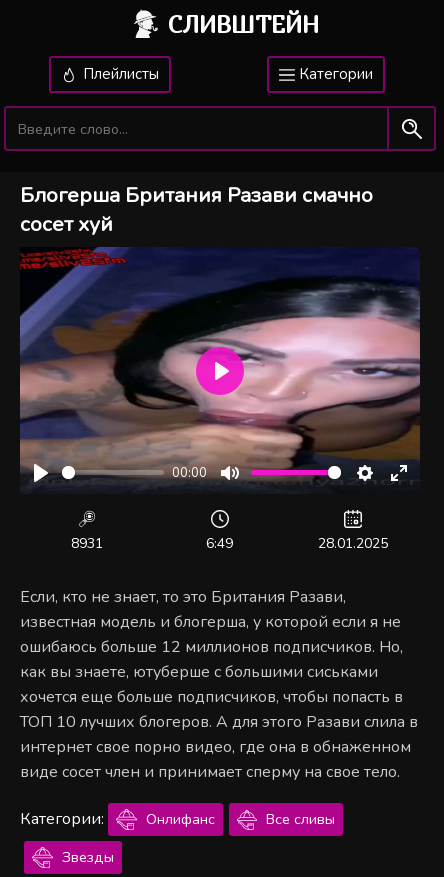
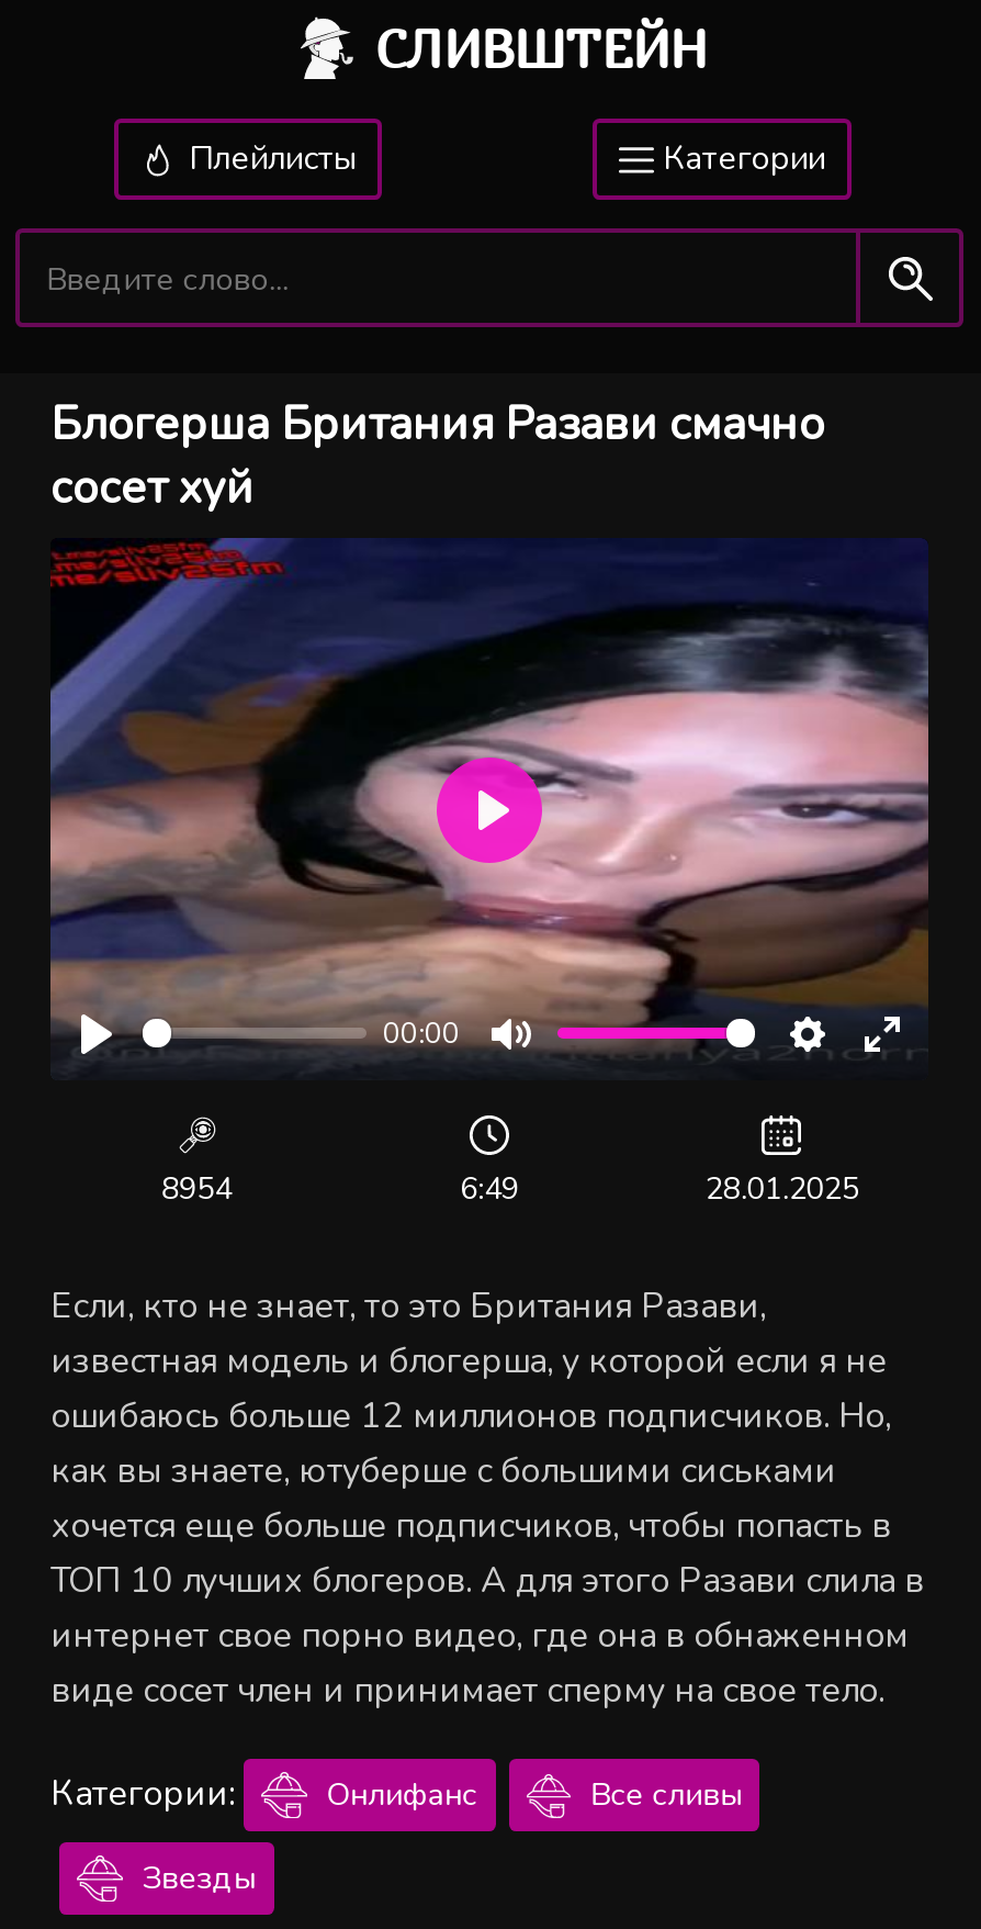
- 8931
+ 8954
